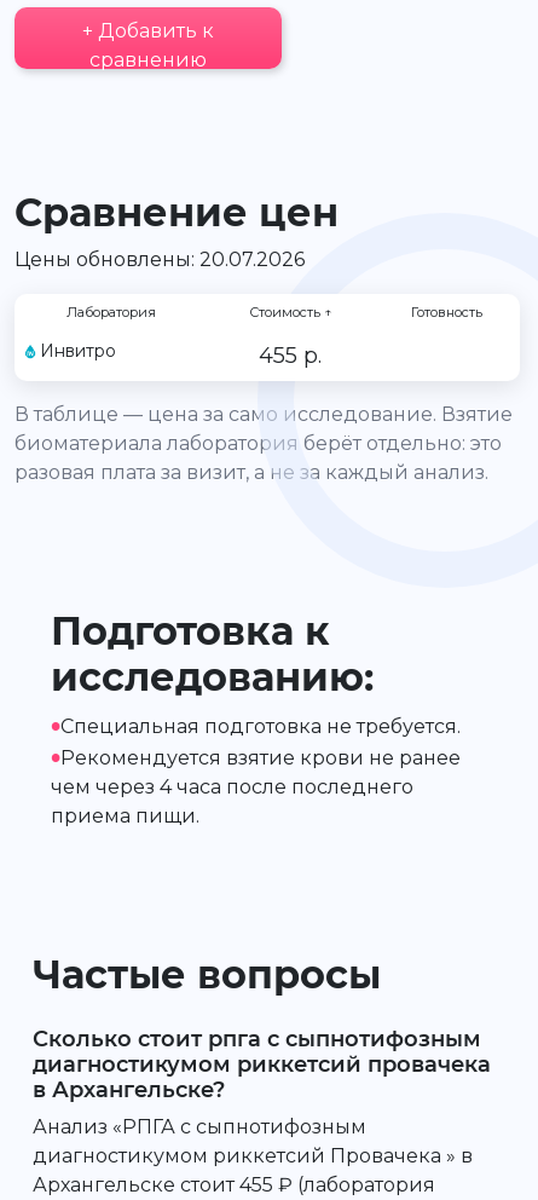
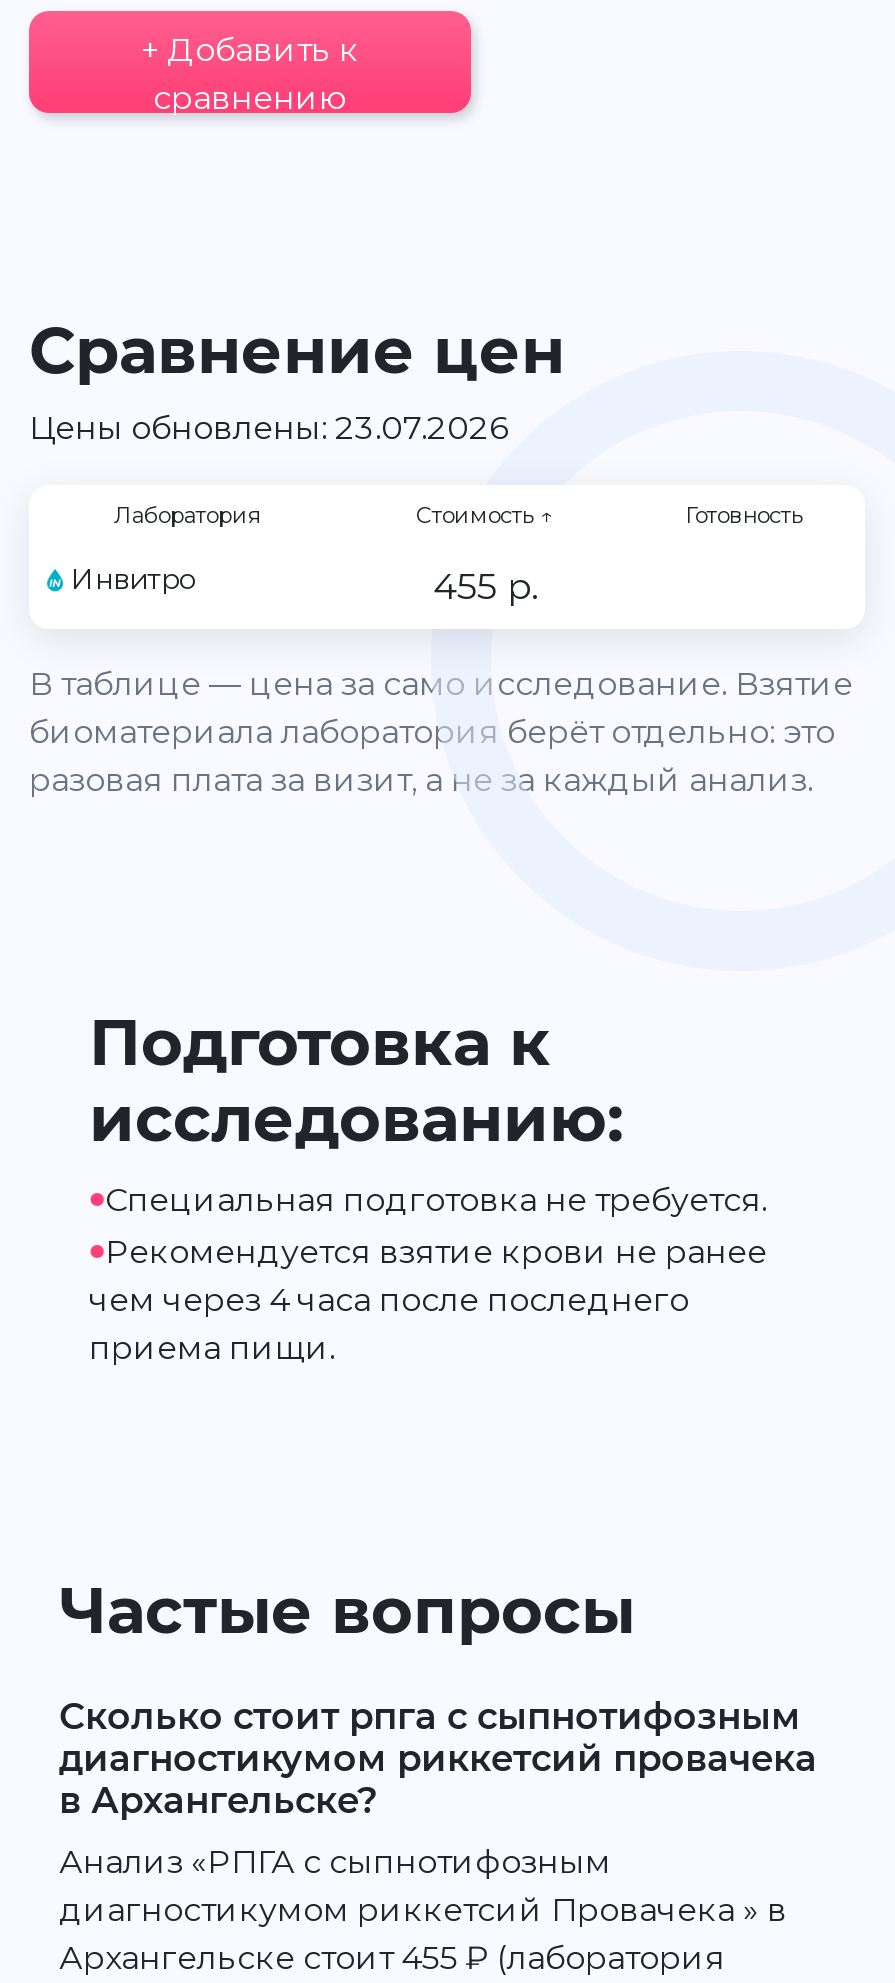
- Цены обновлены: 20.07.2026
+ Цены обновлены: 23.07.2026
